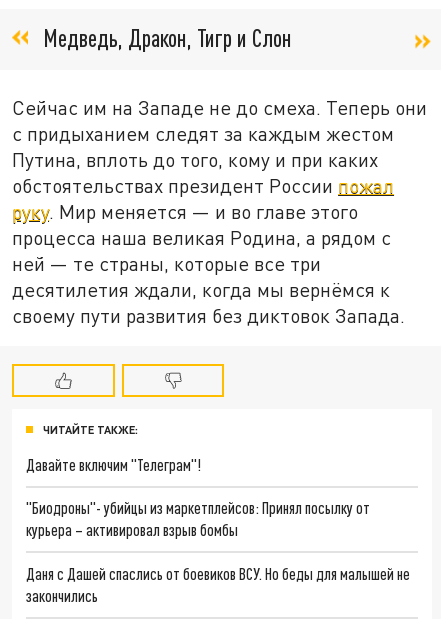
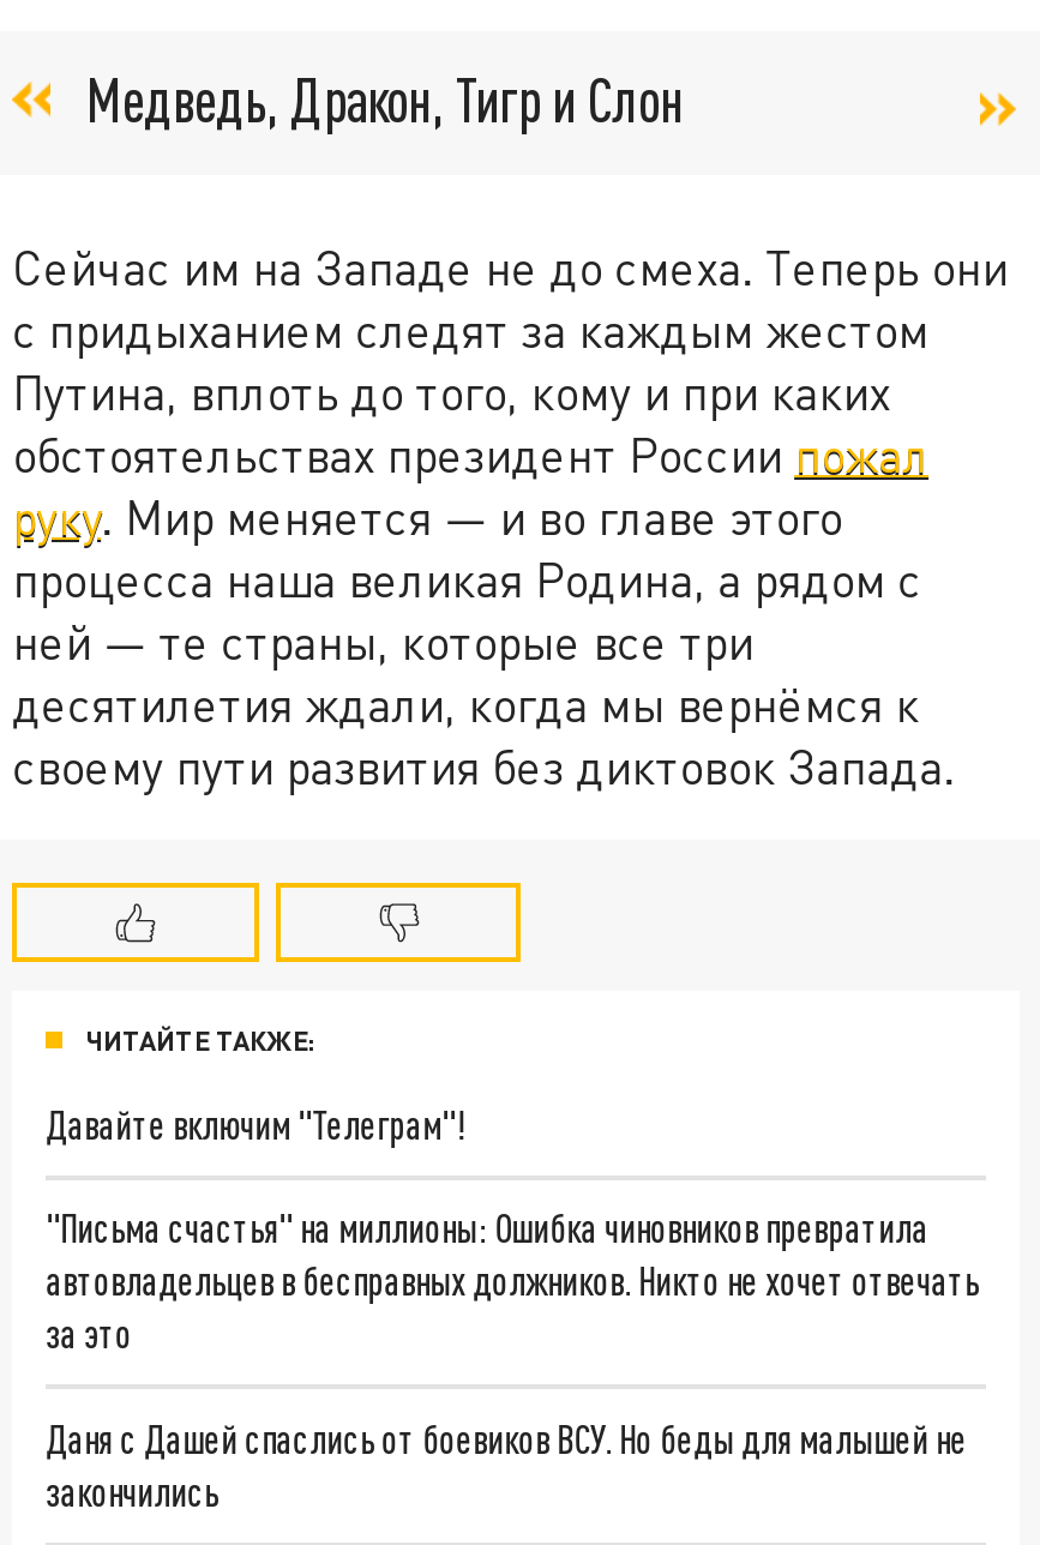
- "Биодроны"- убийцы из маркетплейсов: Принял посылку от
- курьера – активировал взрыв бомбы
+ "Письма счастья" на миллионы: Ошибка чиновников превратила
+ автовладельцев в бесправных должников. Никто не хочет отвечать
+ за это
